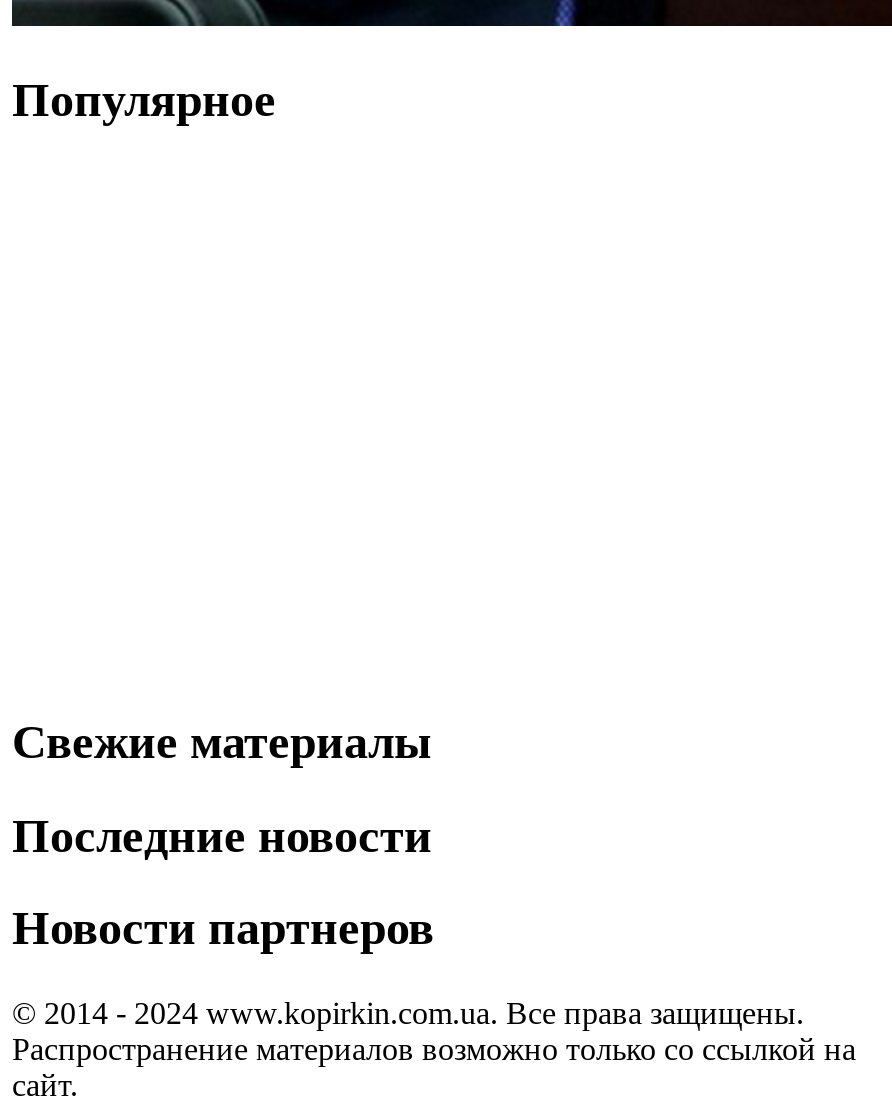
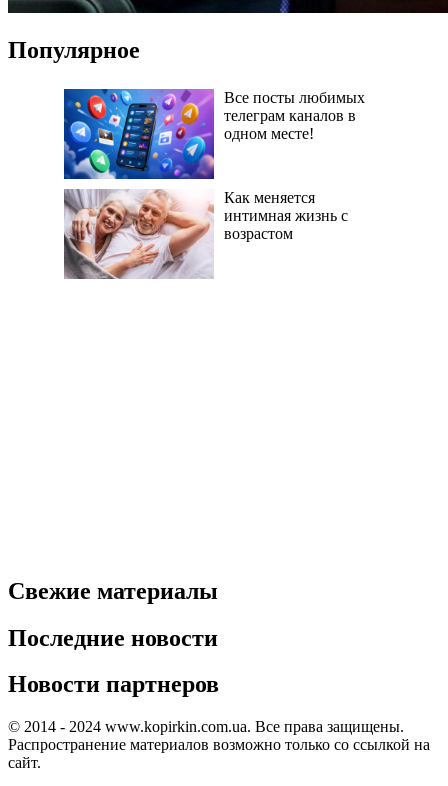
+ [image]
+ Все посты любимых
+ телеграм каналов в
+ одном месте!

+ [image]
+ Как меняется
+ интимная жизнь с
+ возрастом
